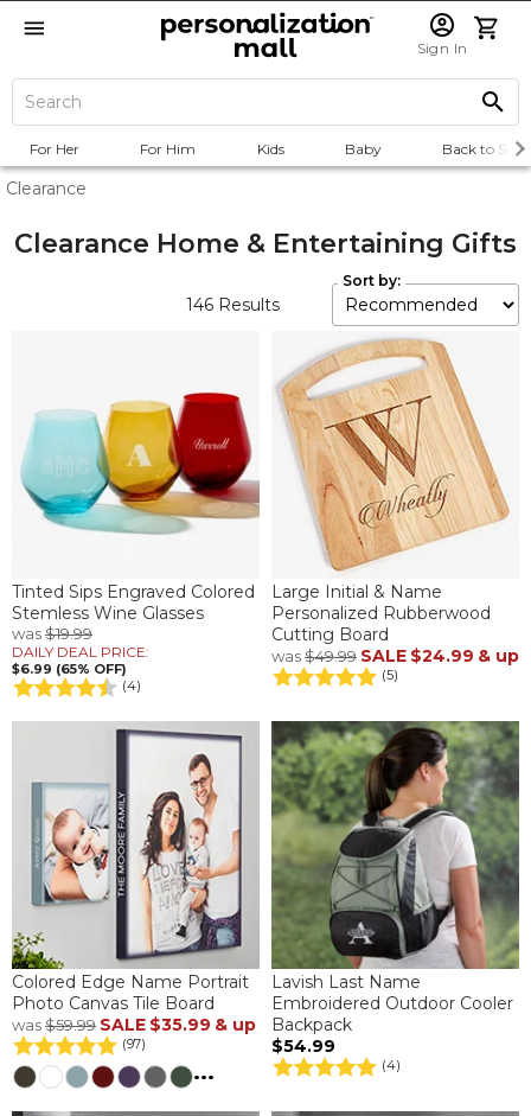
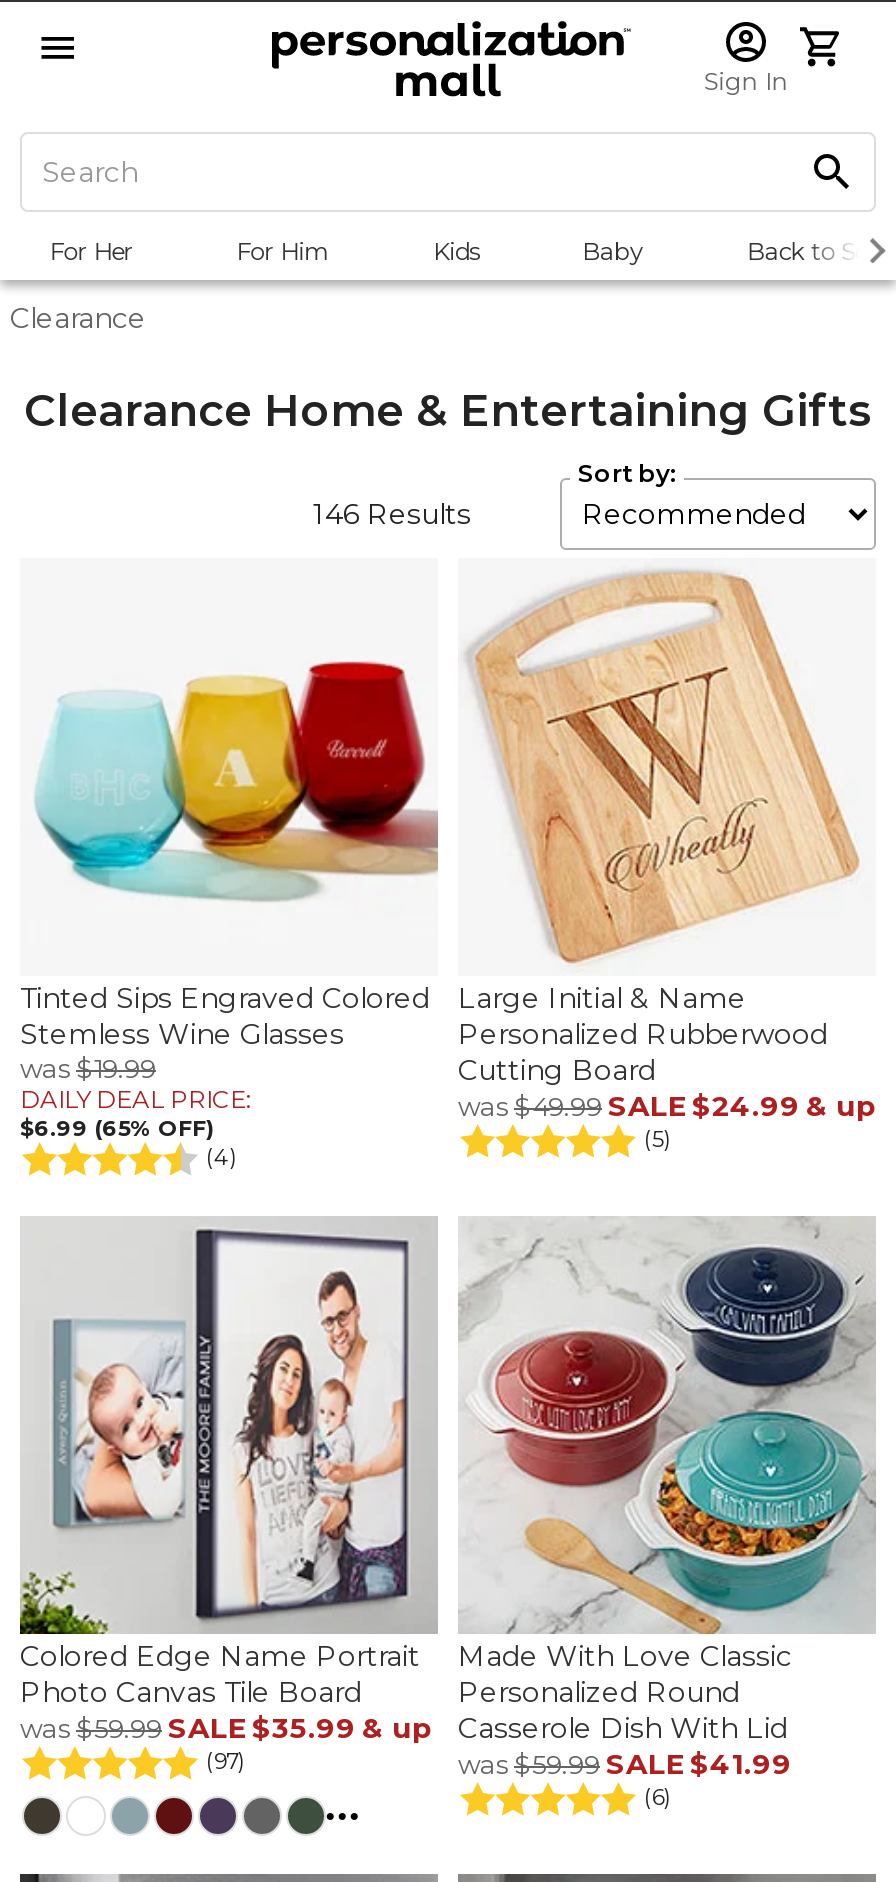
- [image]
- Lavish Last Name
- Embroidered Outdoor Cooler
- Backpack
- $54.99
- (4)
+ [image]
+ Made With Love Classic
+ Personalized Round
+ Casserole Dish With Lid
+ was$59.99 SALE $41.99
+ (6)
